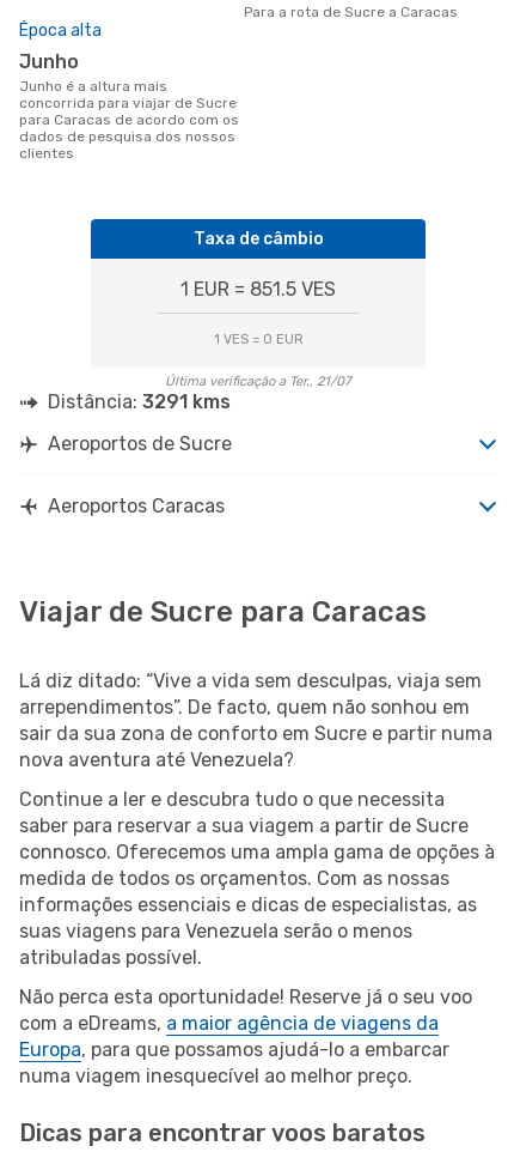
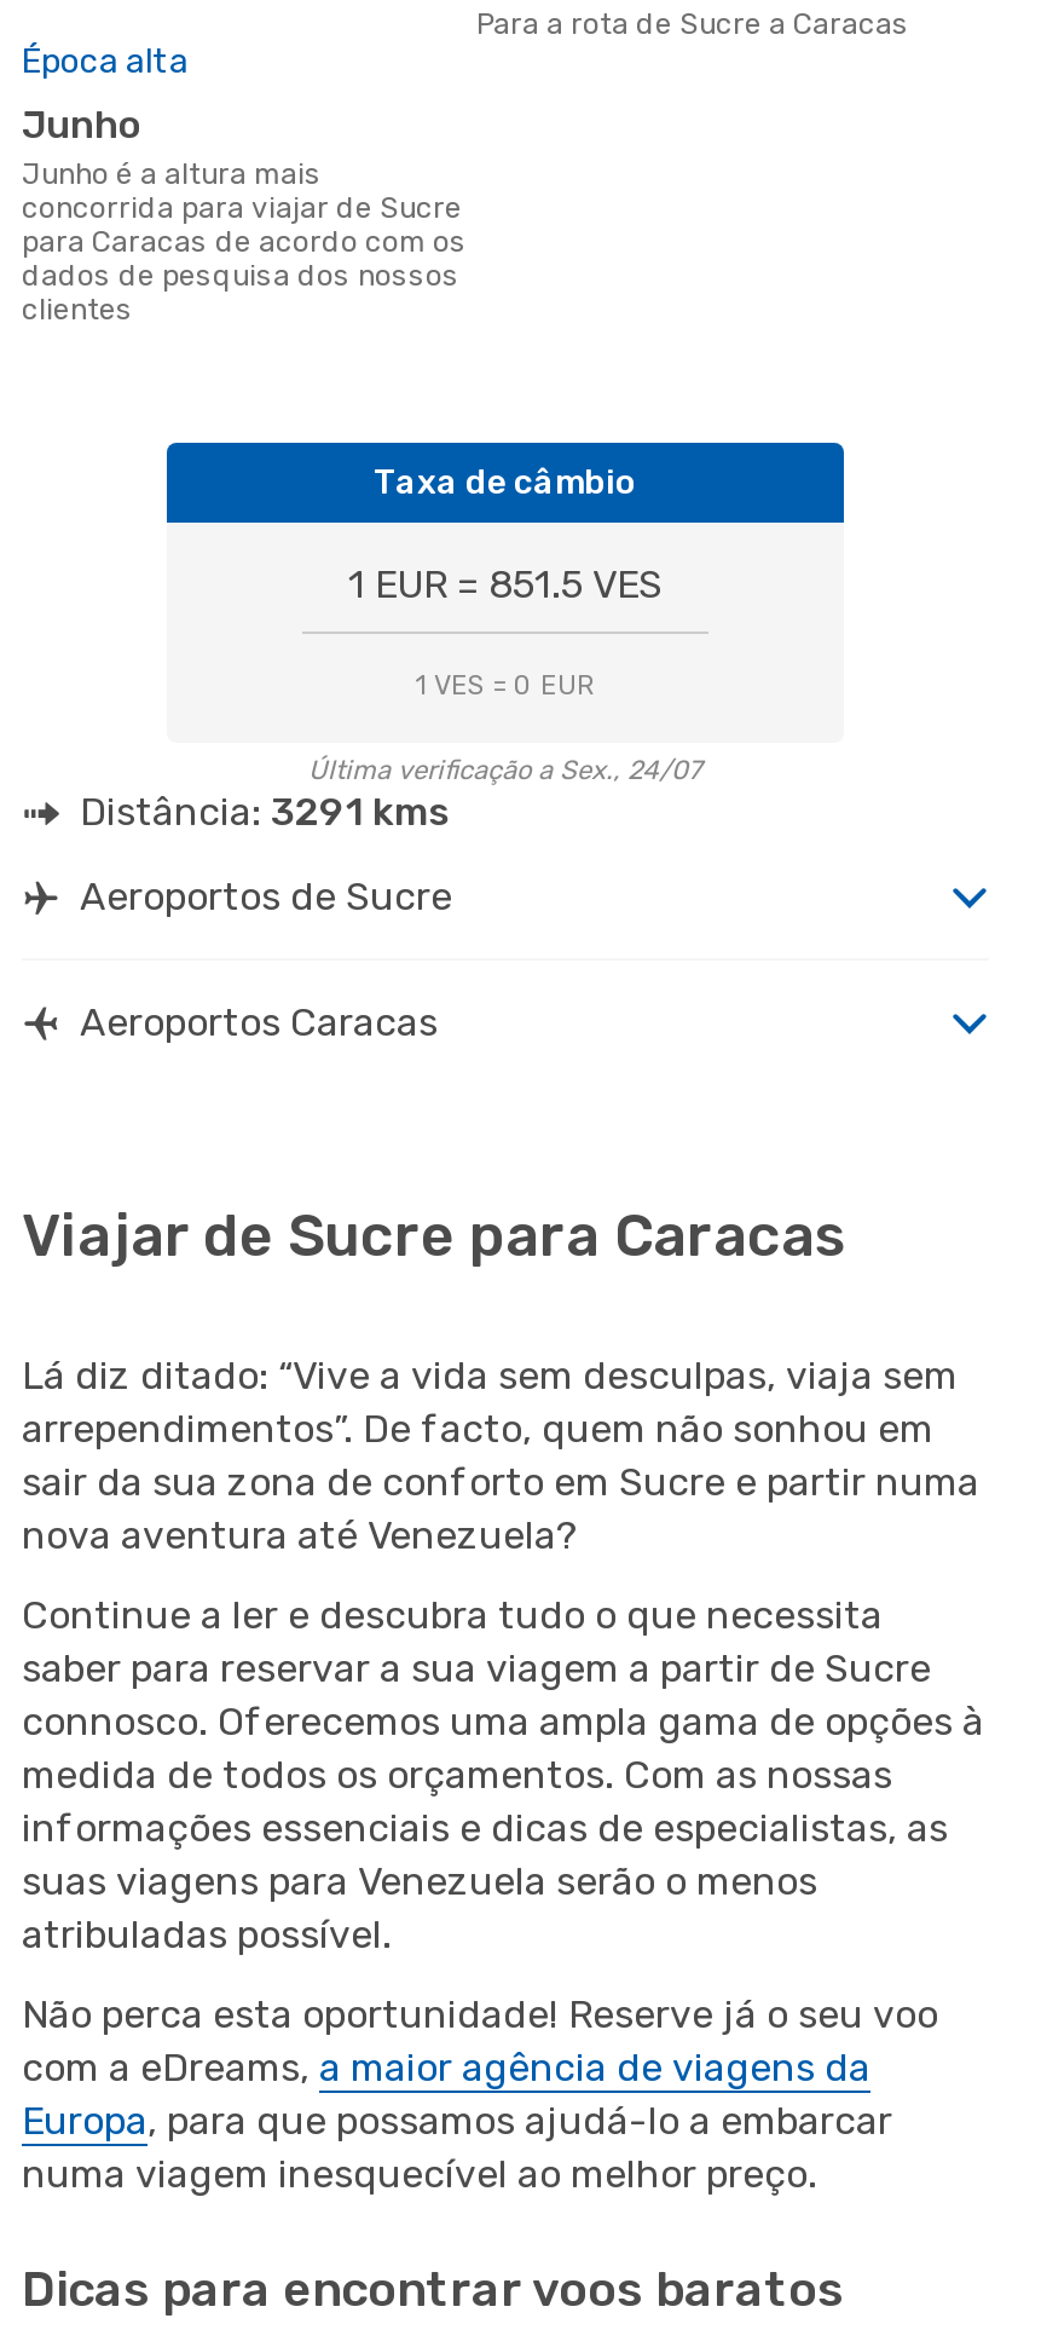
- Última verificação a Ter., 21/07
+ Última verificação a Sex., 24/07
